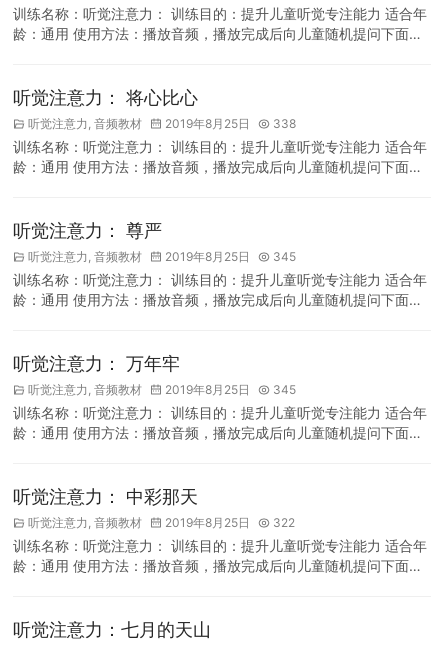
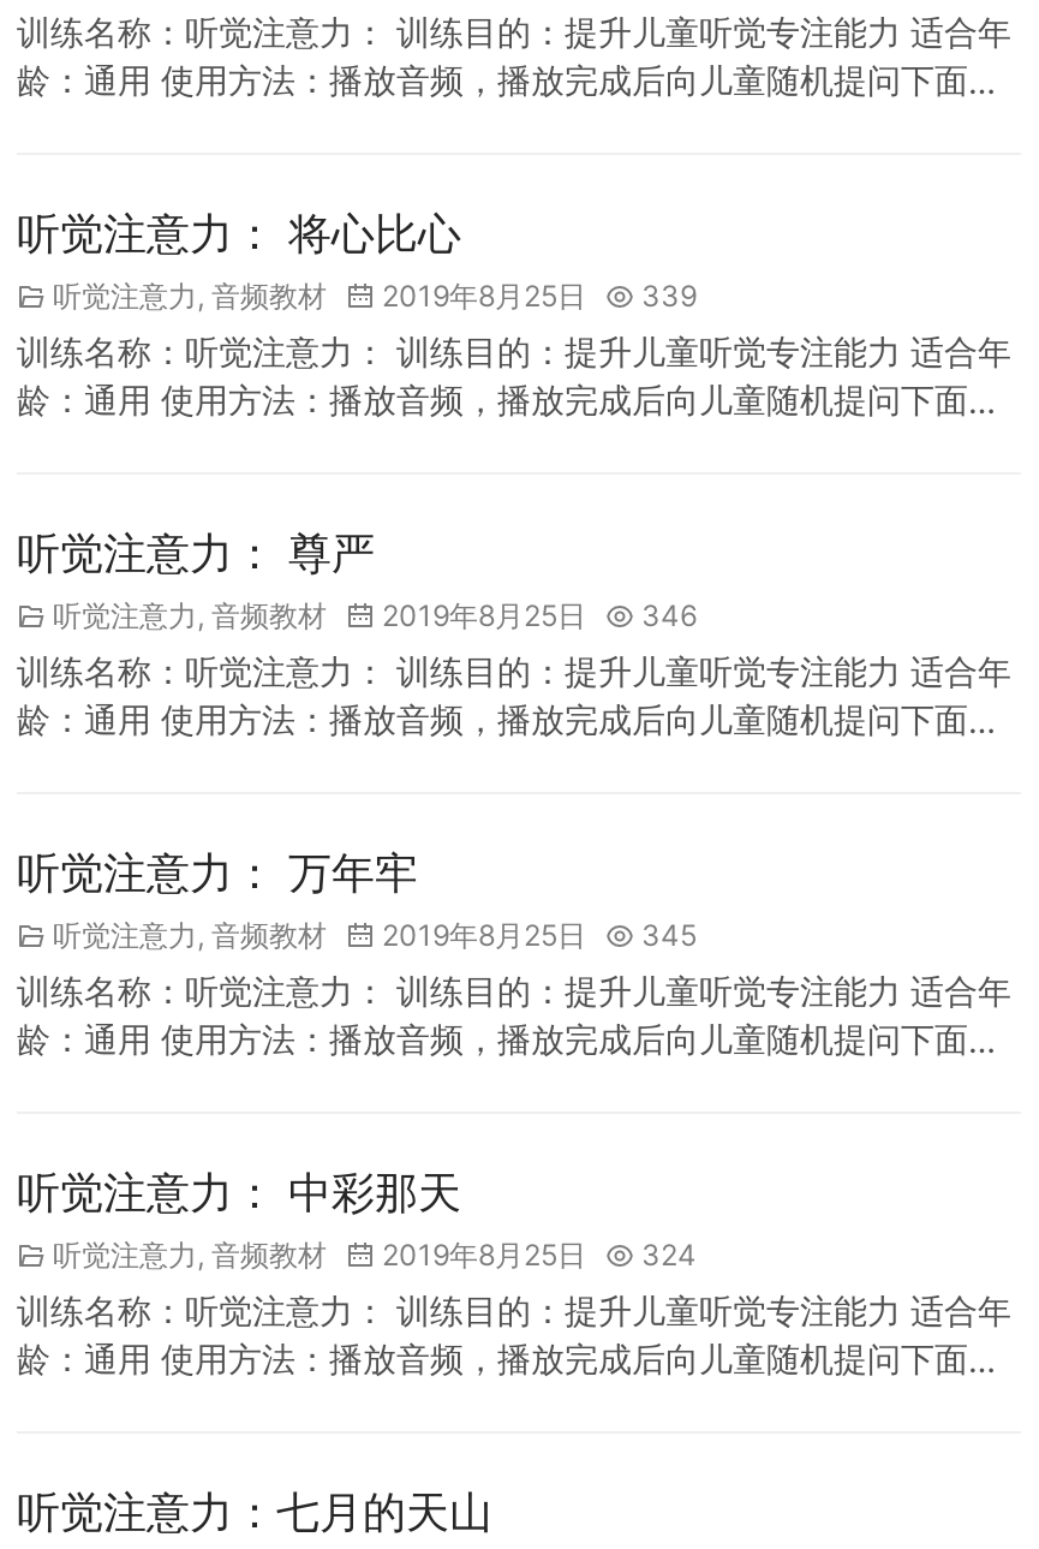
- 听觉注意力,音频教材 2019年8月25日 338
+ 听觉注意力,音频教材 2019年8月25日 339

- 听觉注意力,音频教材 2019年8月25日 345
+ 听觉注意力,音频教材 2019年8月25日 346

- 听觉注意力,音频教材 2019年8月25日 322
+ 听觉注意力,音频教材 2019年8月25日 324
